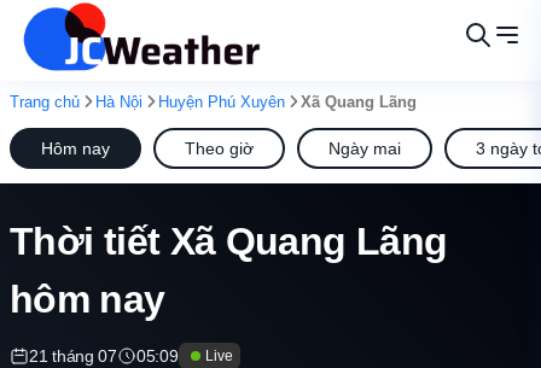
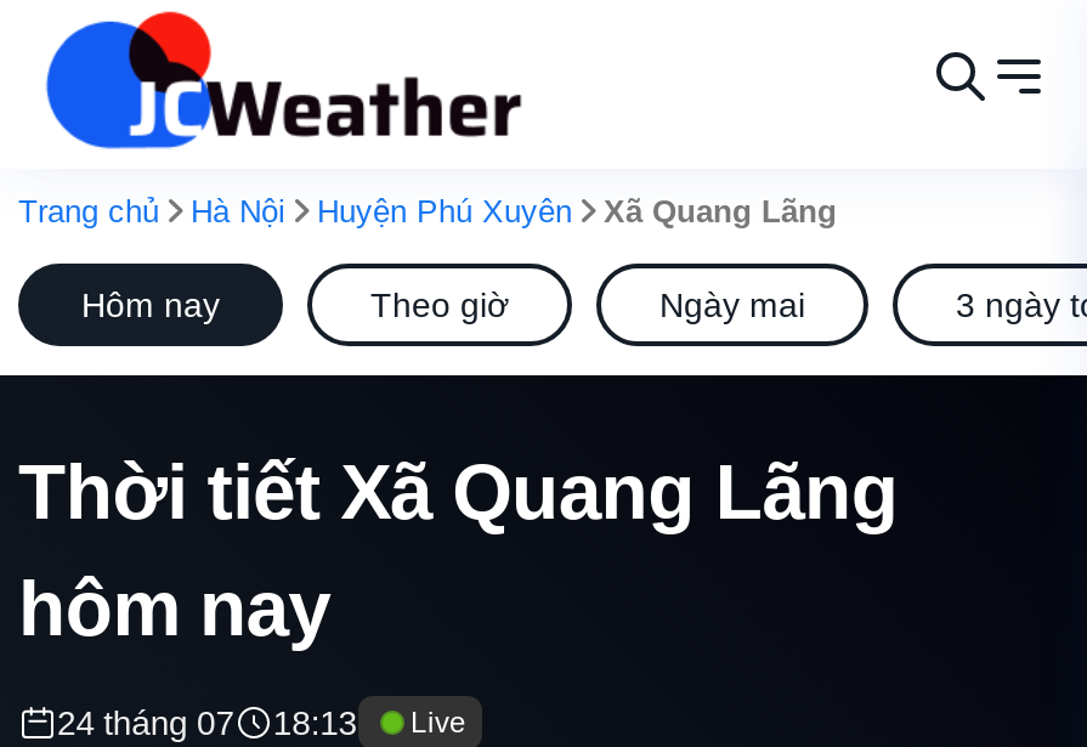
- 21 tháng 07
+ 24 tháng 07

- 05:09
+ 18:13
